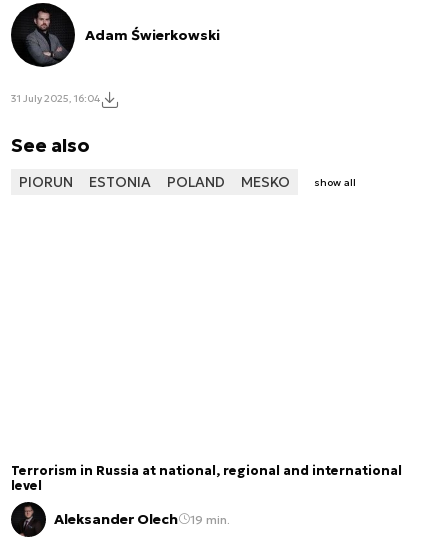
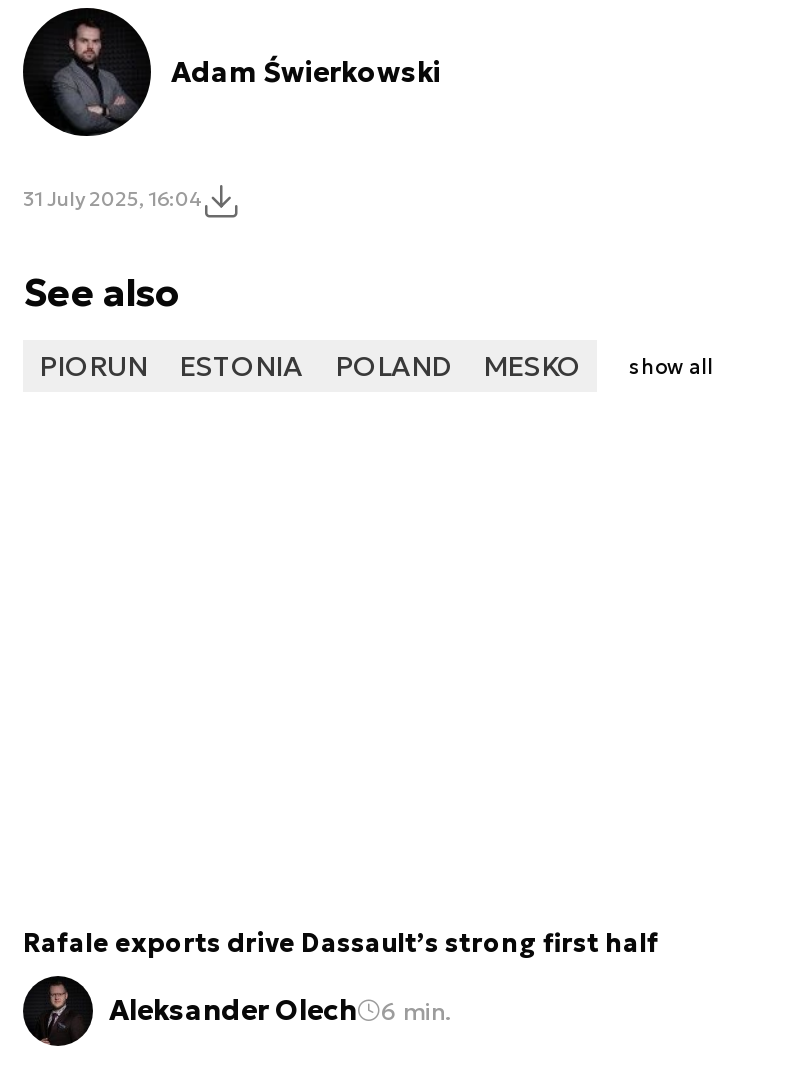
- Terrorism in Russia at national, regional and international
- level
+ Rafale exports drive Dassault’s strong first half

- Aleksander Olech 19 min.
+ Aleksander Olech 6 min.
